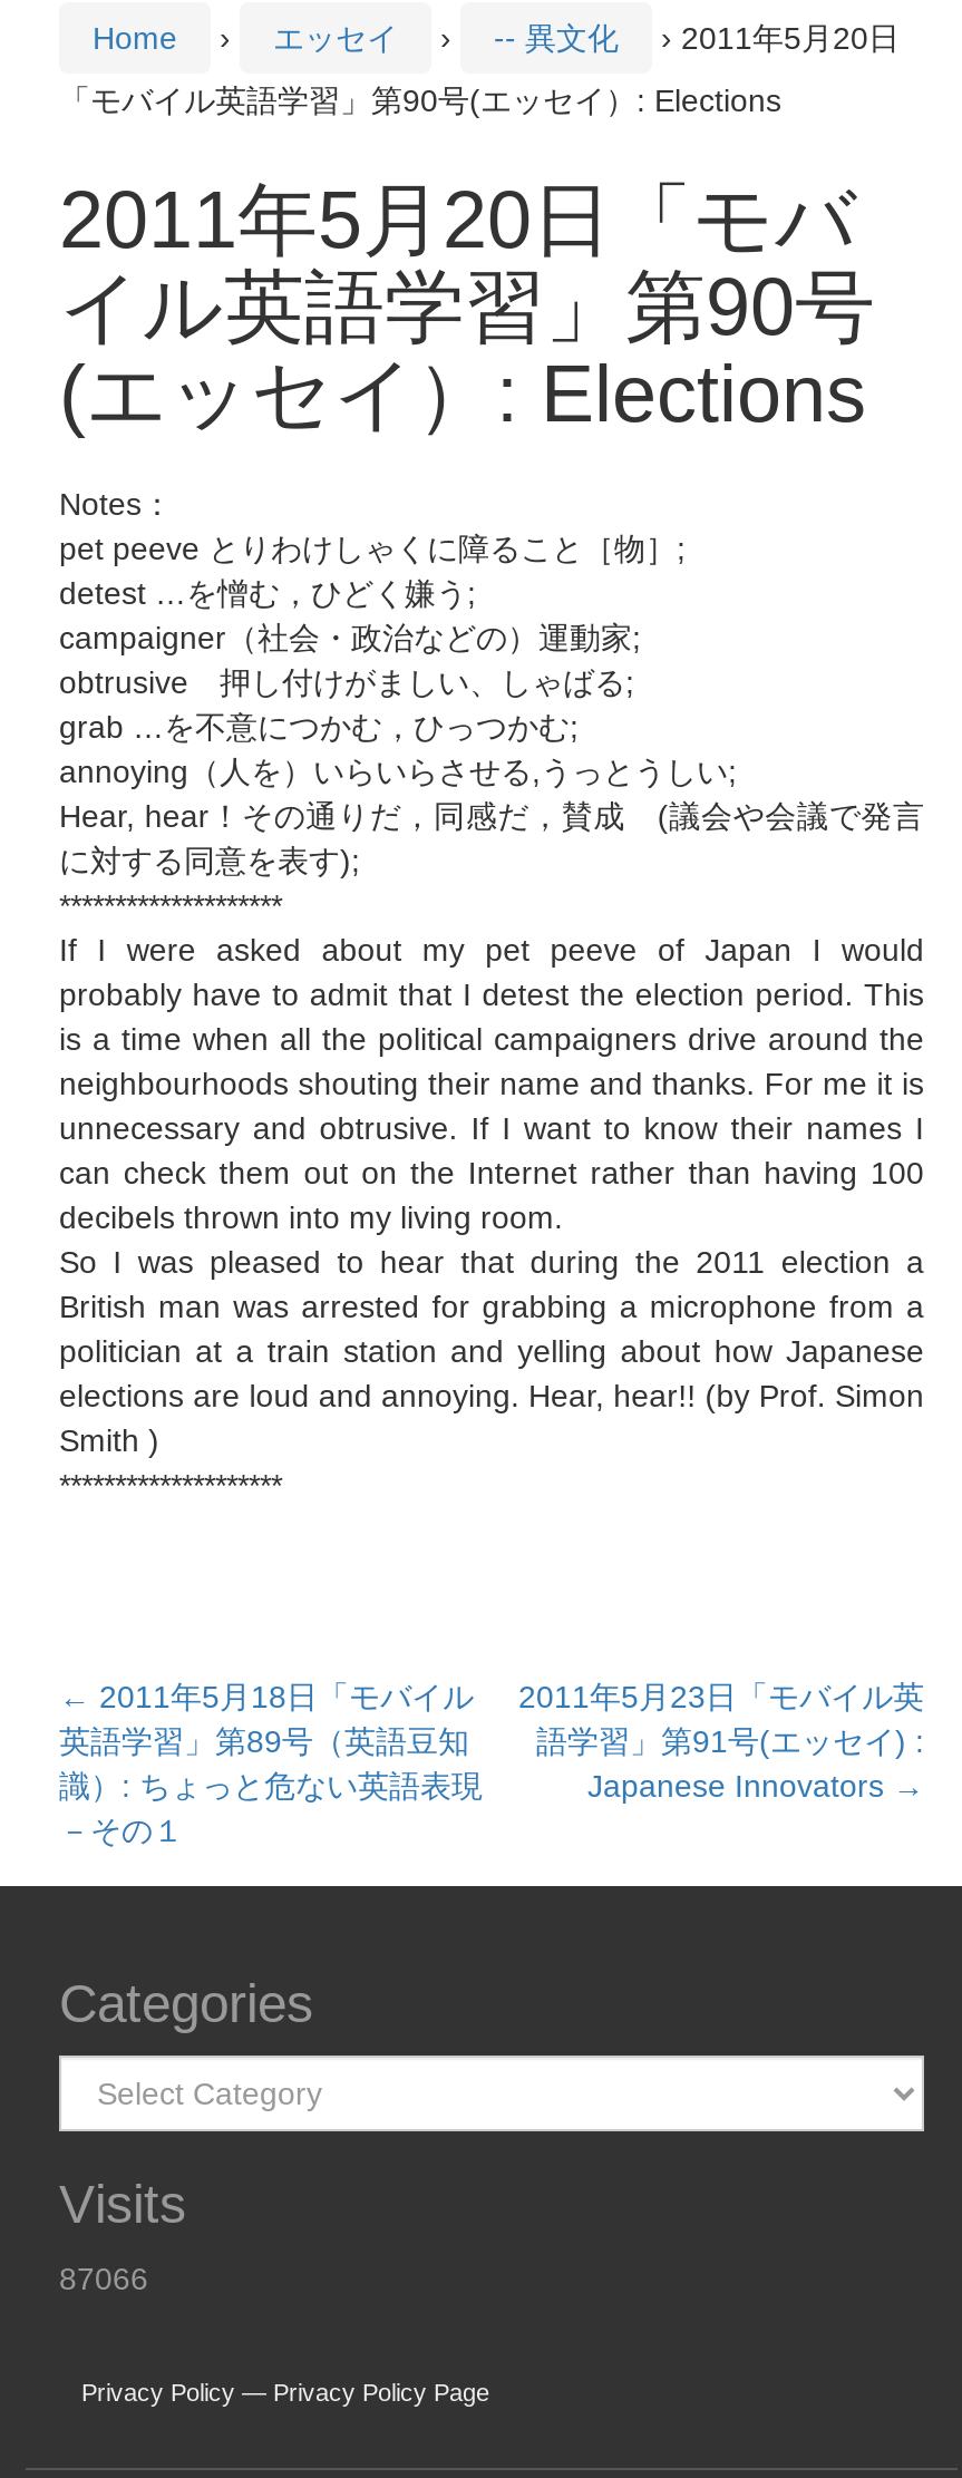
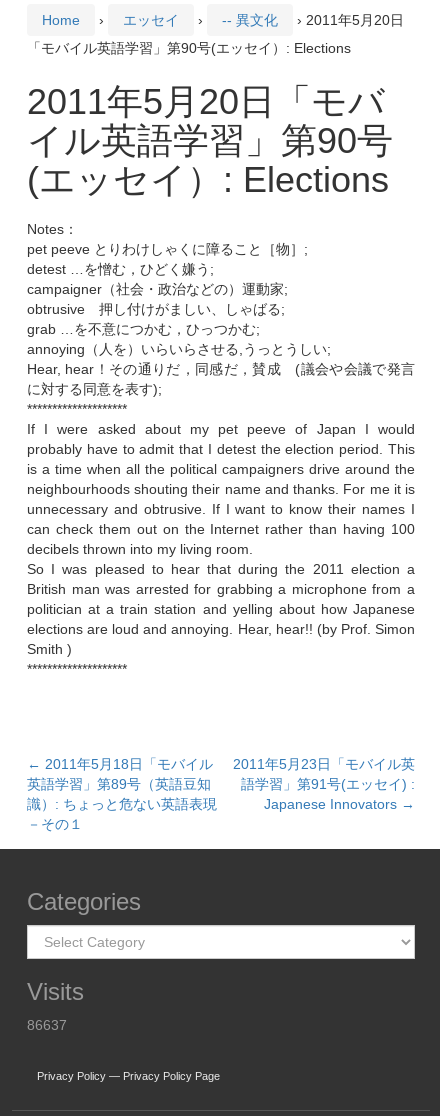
- 87066
+ 86637
